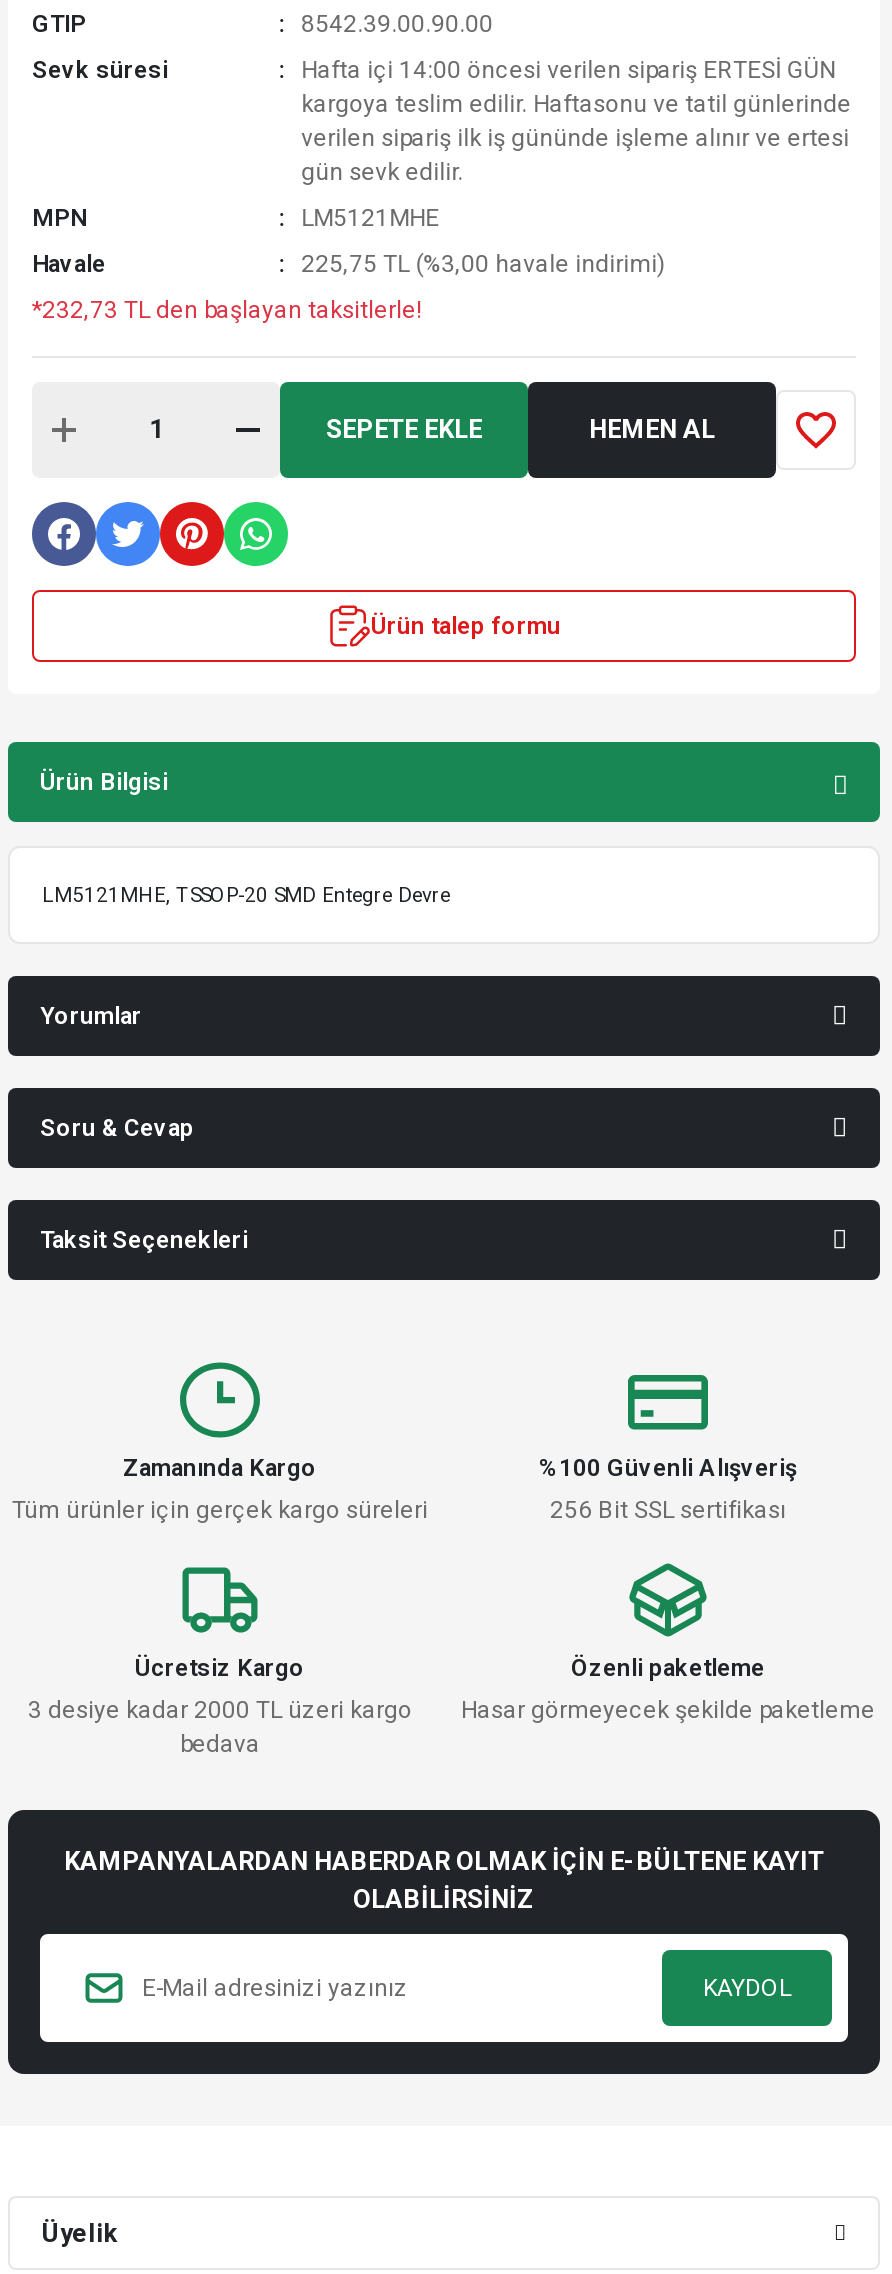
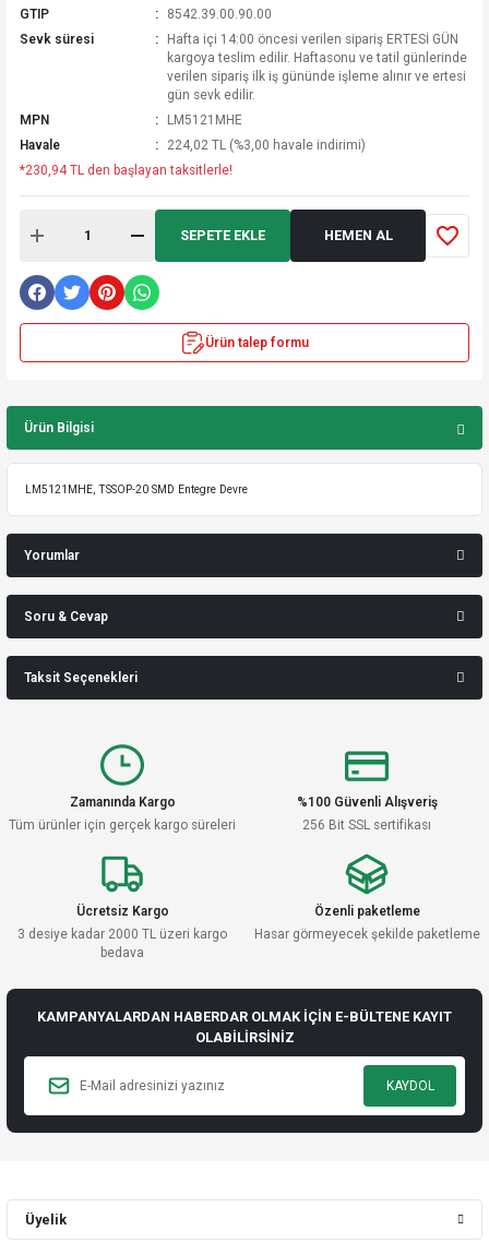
- 225,75 TL (%3,00 havale indirimi)
+ 224,02 TL (%3,00 havale indirimi)

- *232,73 TL den başlayan taksitlerle!
+ *230,94 TL den başlayan taksitlerle!
